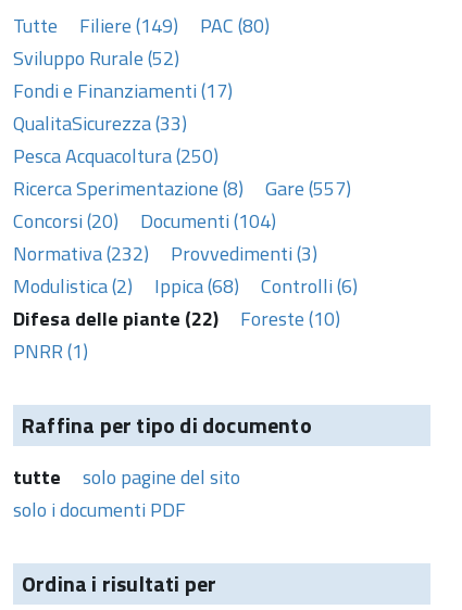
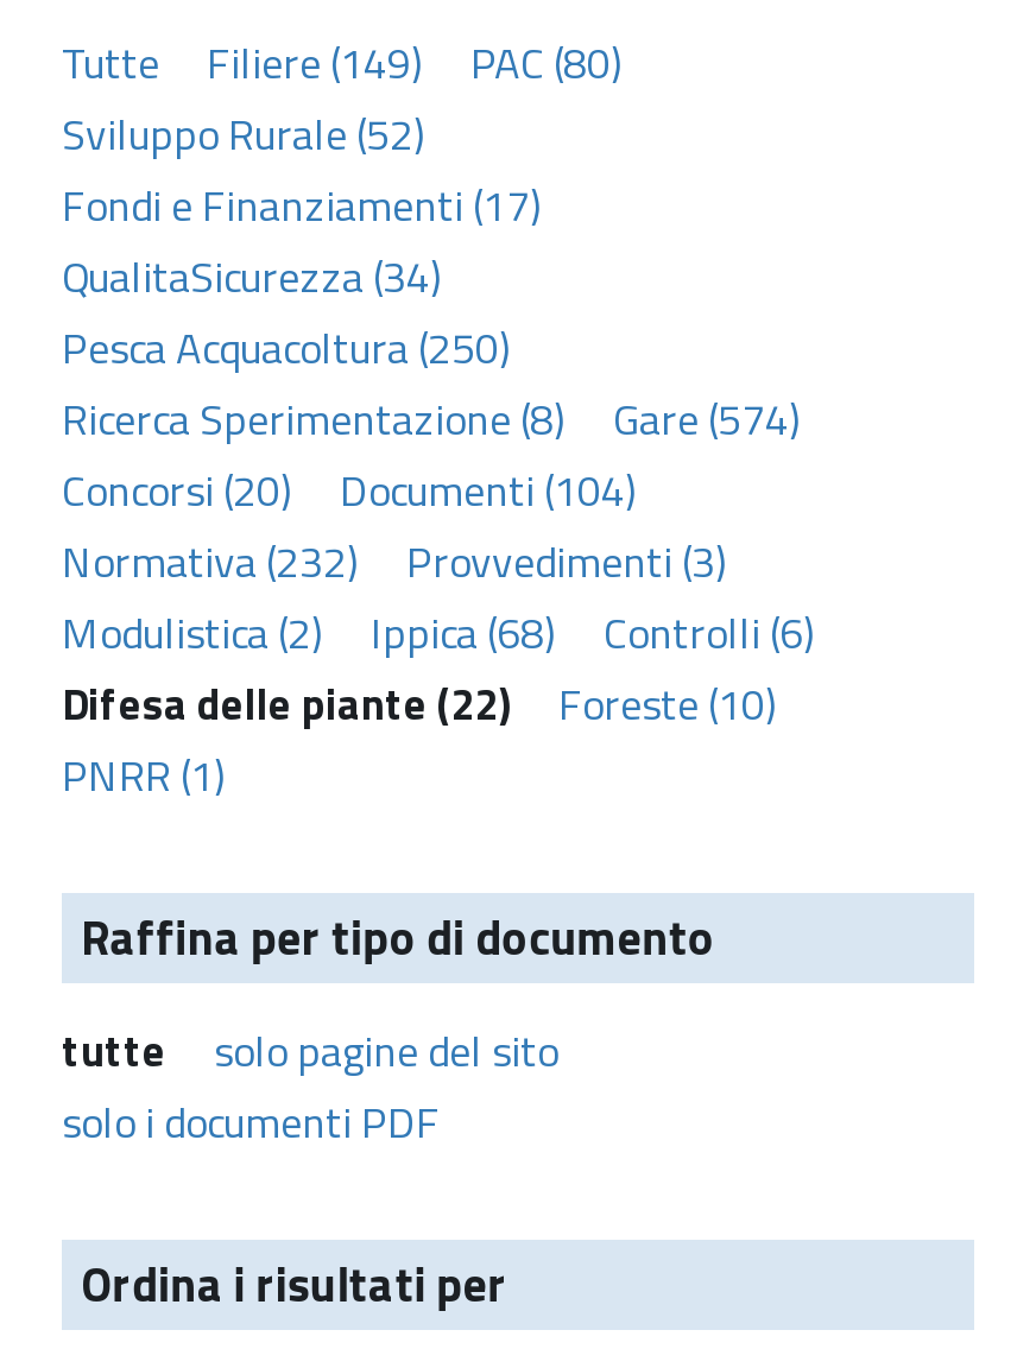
- QualitaSicurezza (33)
+ QualitaSicurezza (34)

- Ricerca Sperimentazione (8) Gare (557)
+ Ricerca Sperimentazione (8) Gare (574)
